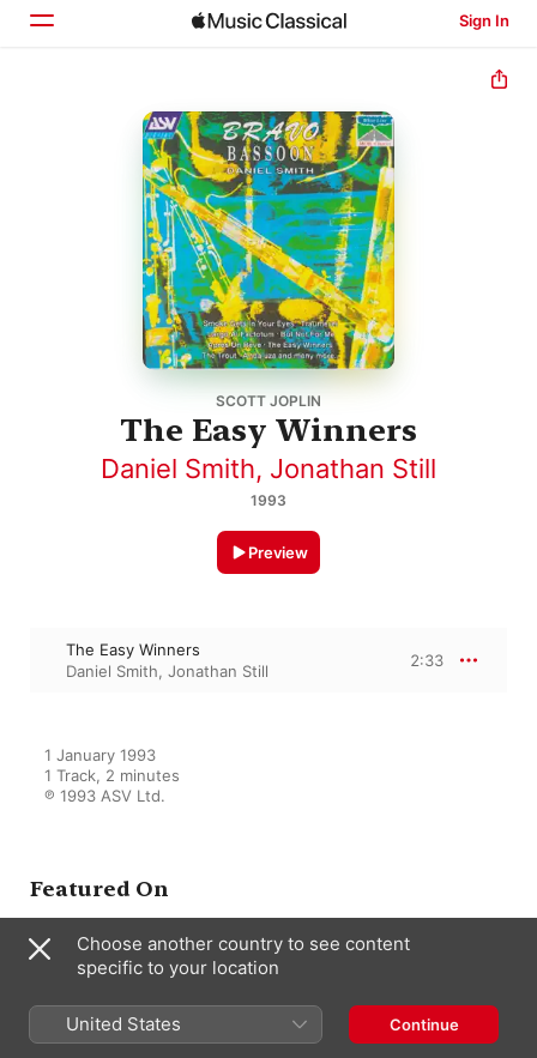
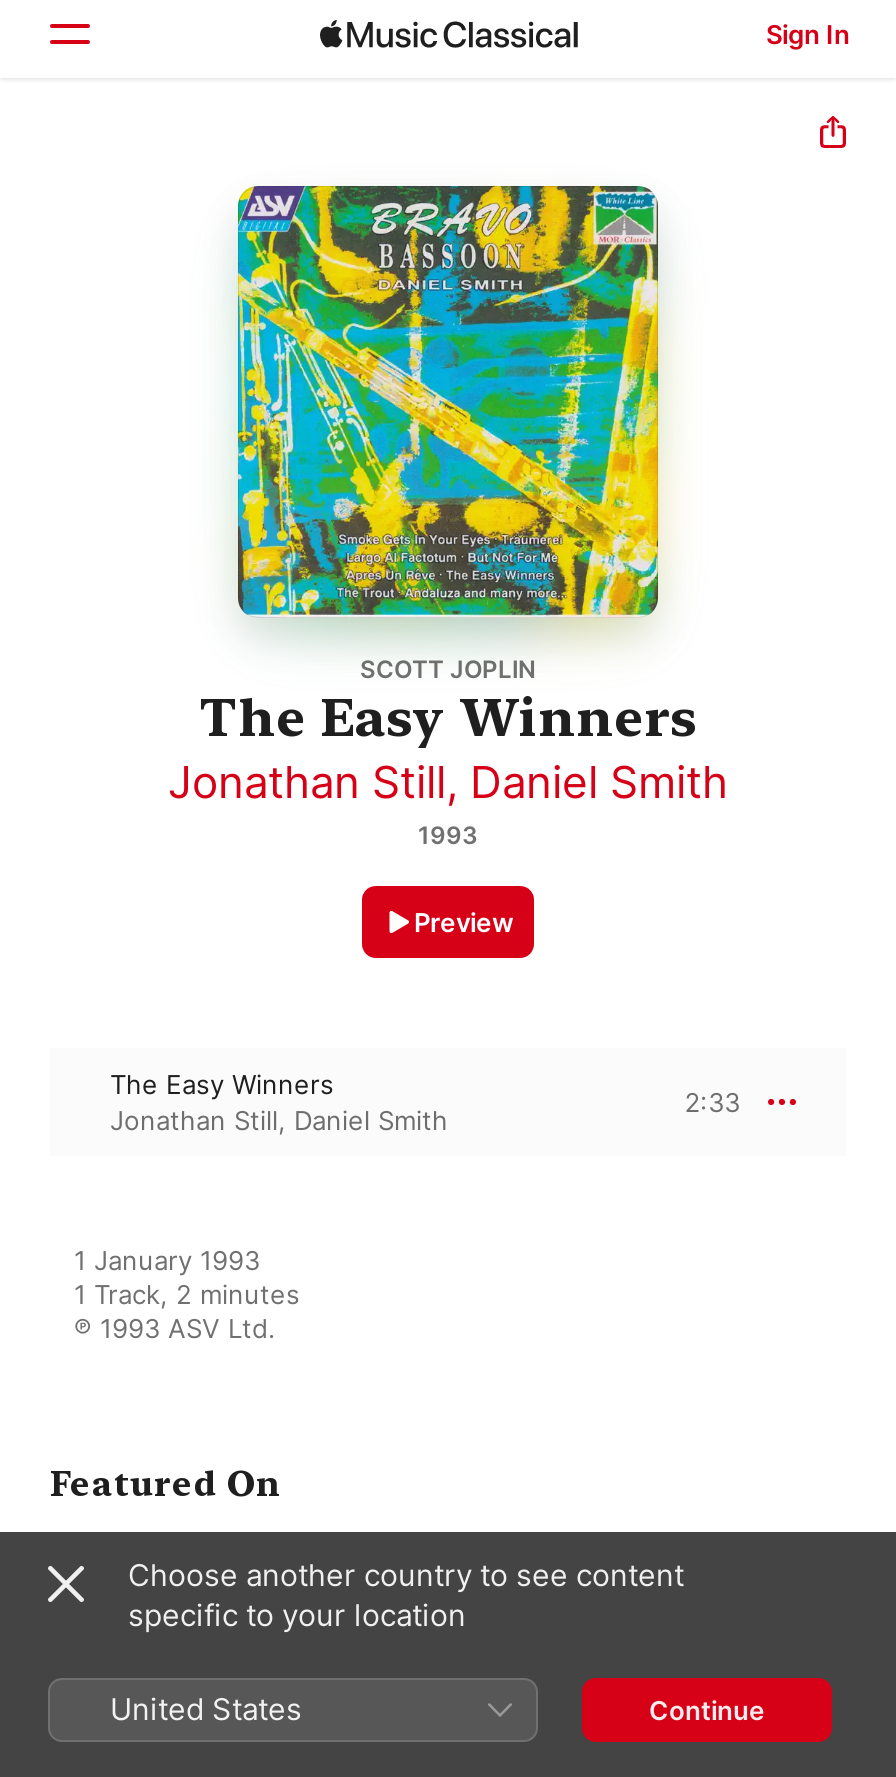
- Daniel Smith, Jonathan Still
+ Jonathan Still, Daniel Smith

- Daniel Smith, Jonathan Still
+ Jonathan Still, Daniel Smith
